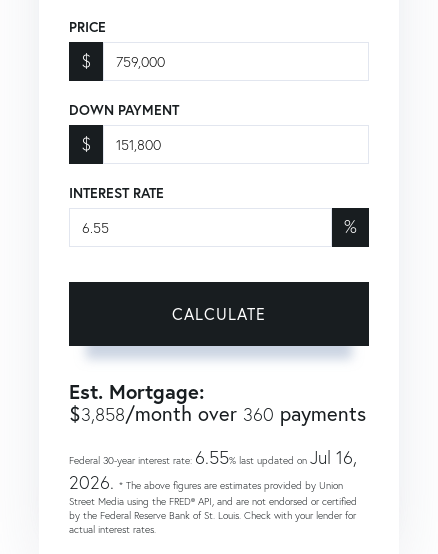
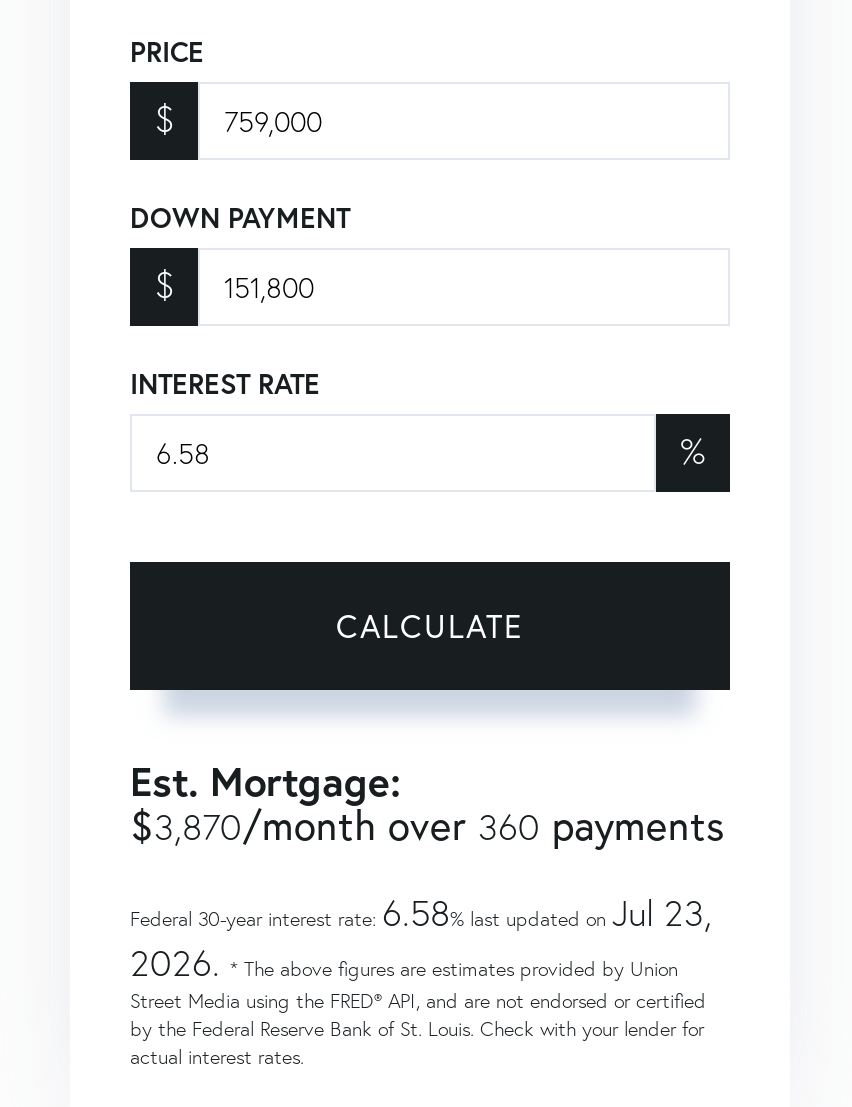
- $3,858/month over 360 payments
+ $3,870/month over 360 payments

- Federal 30-year interest rate: 6.55% last updated on Jul 16,
+ Federal 30-year interest rate: 6.58% last updated on Jul 23,
